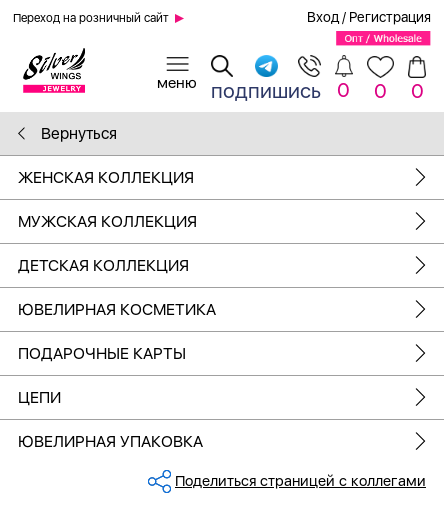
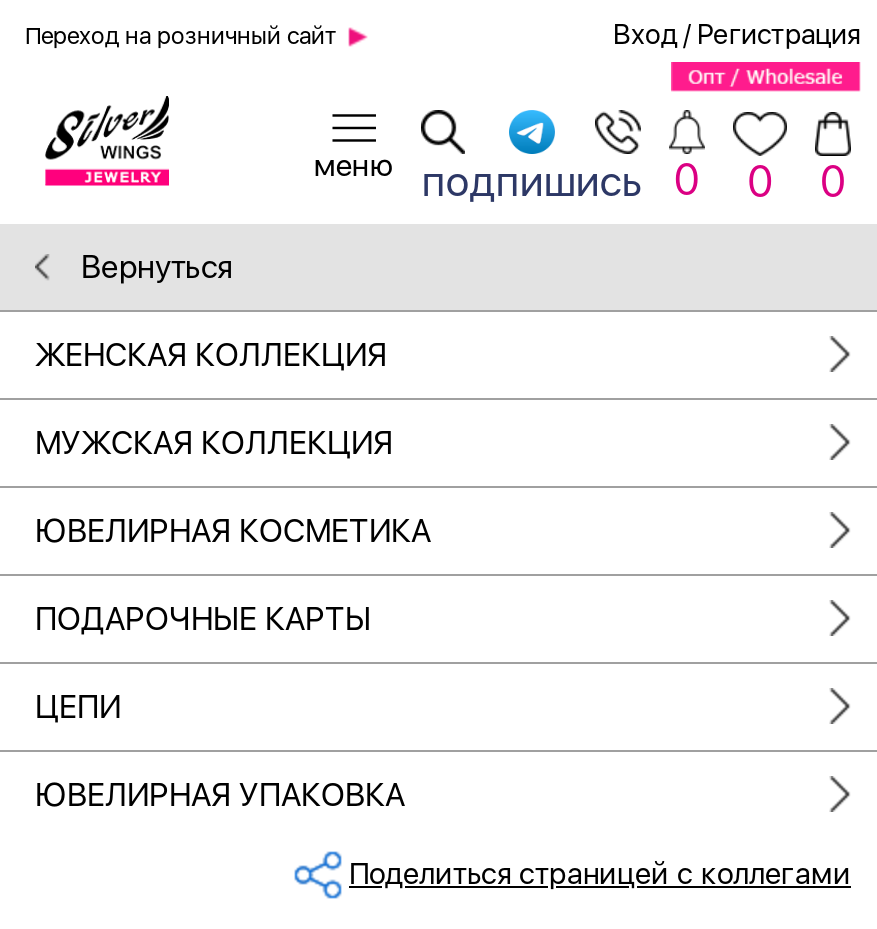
- ДЕТСКАЯ КОЛЛЕКЦИЯ
